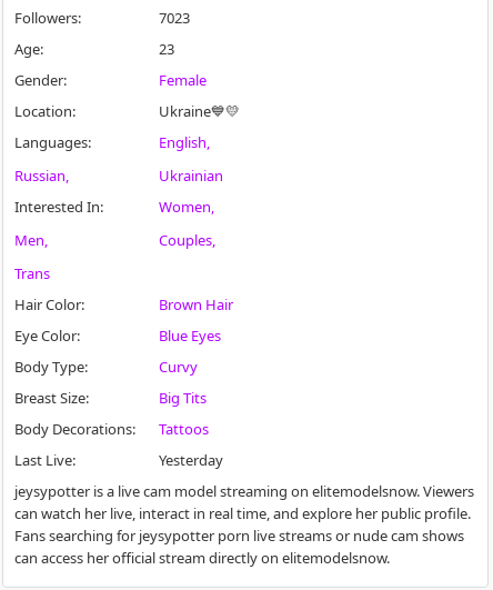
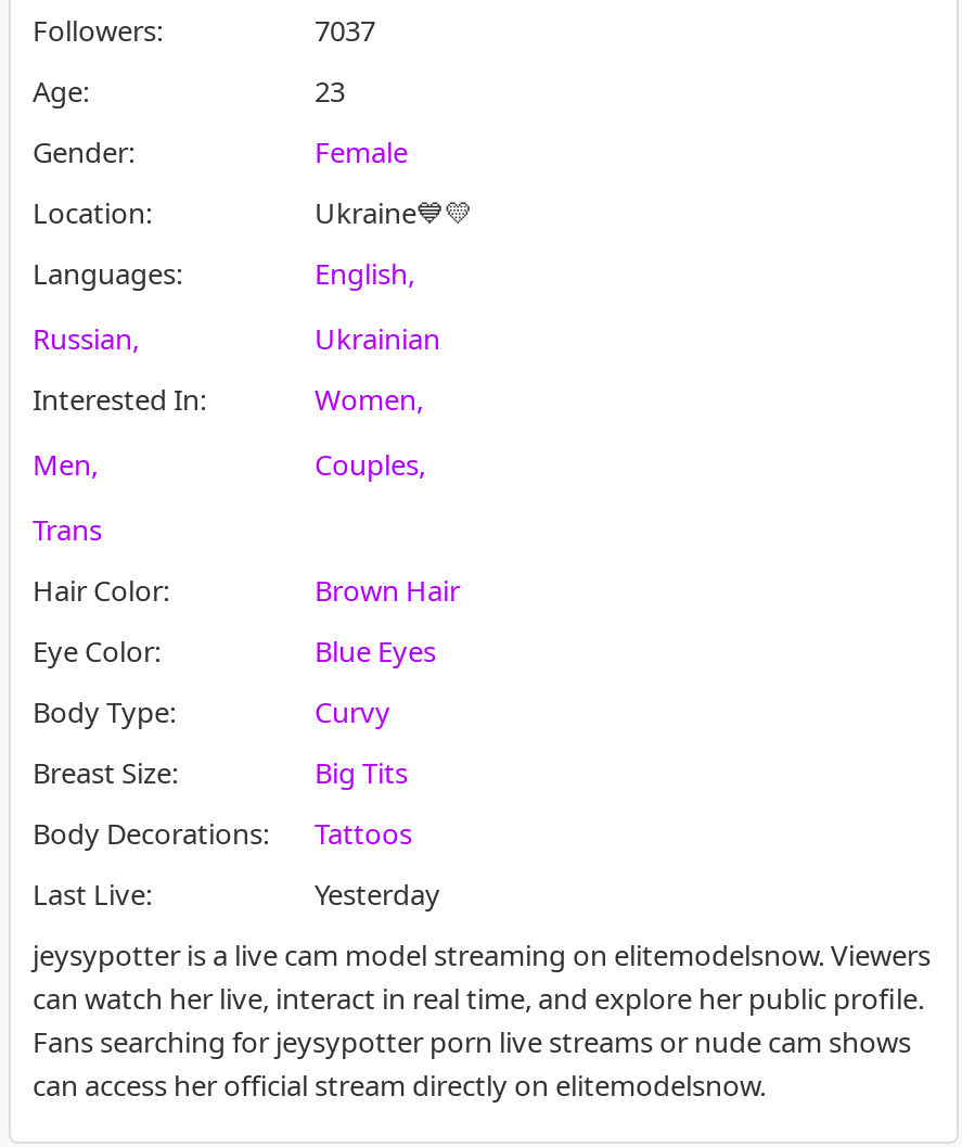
- 7023
+ 7037
